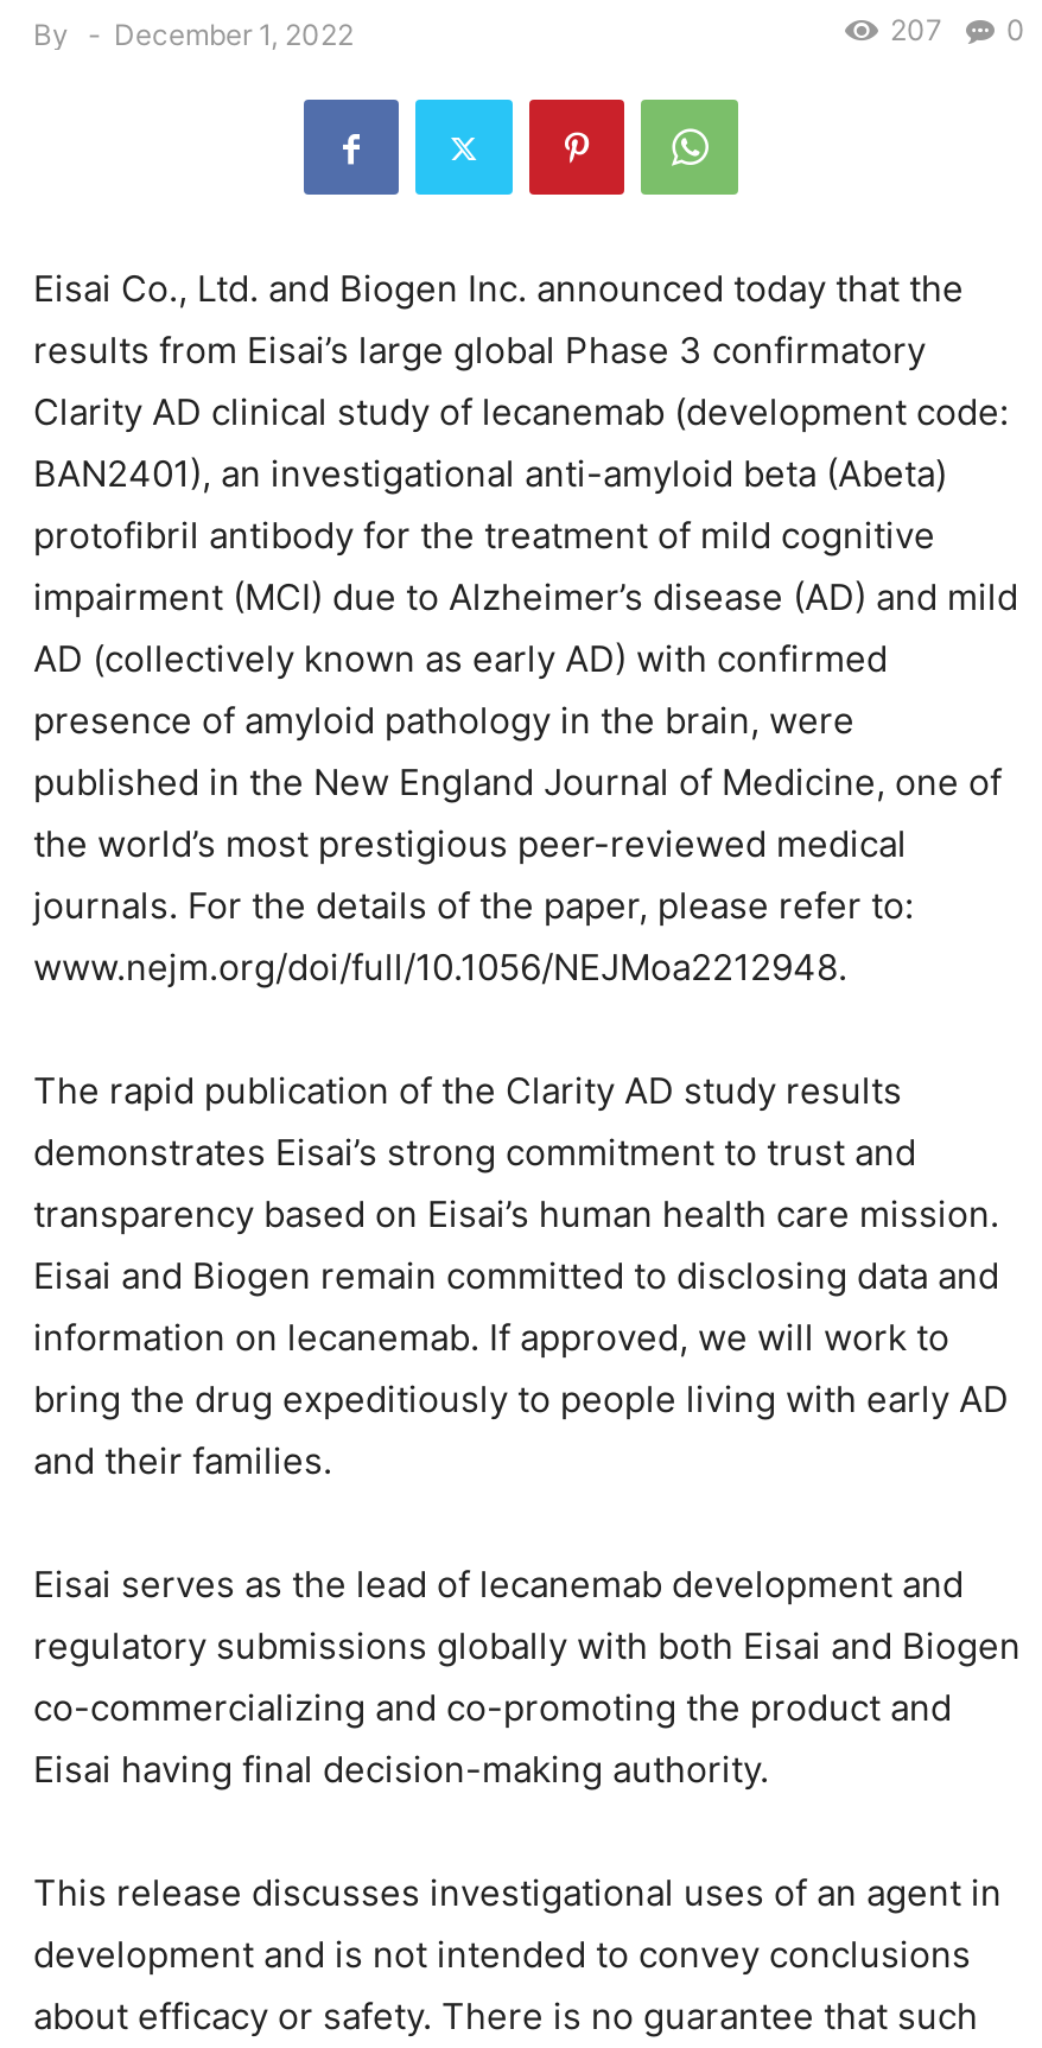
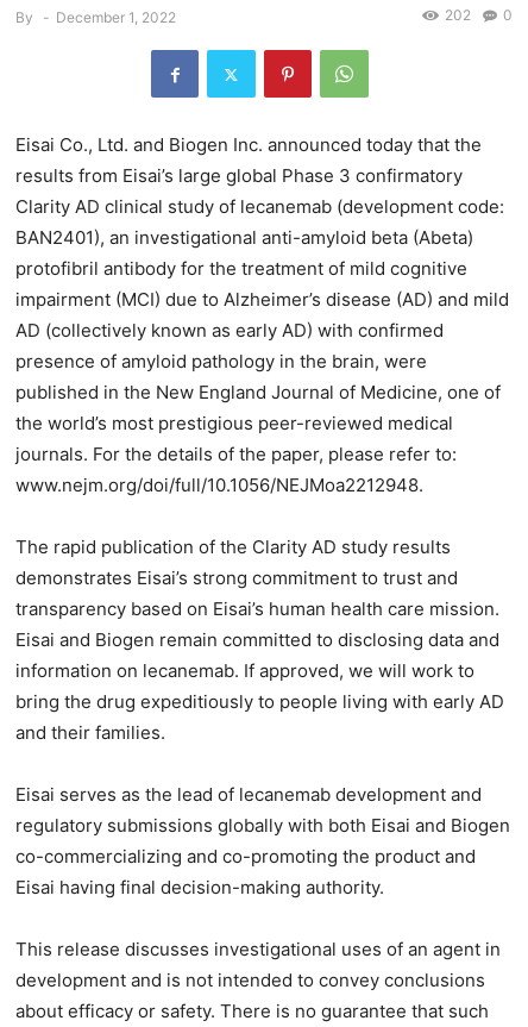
- 207 0
+ 202 0
